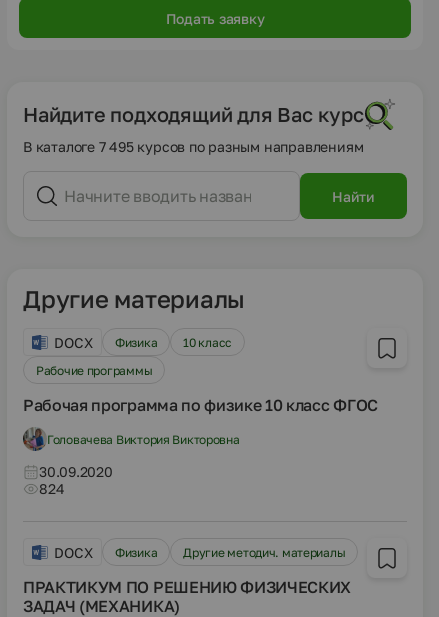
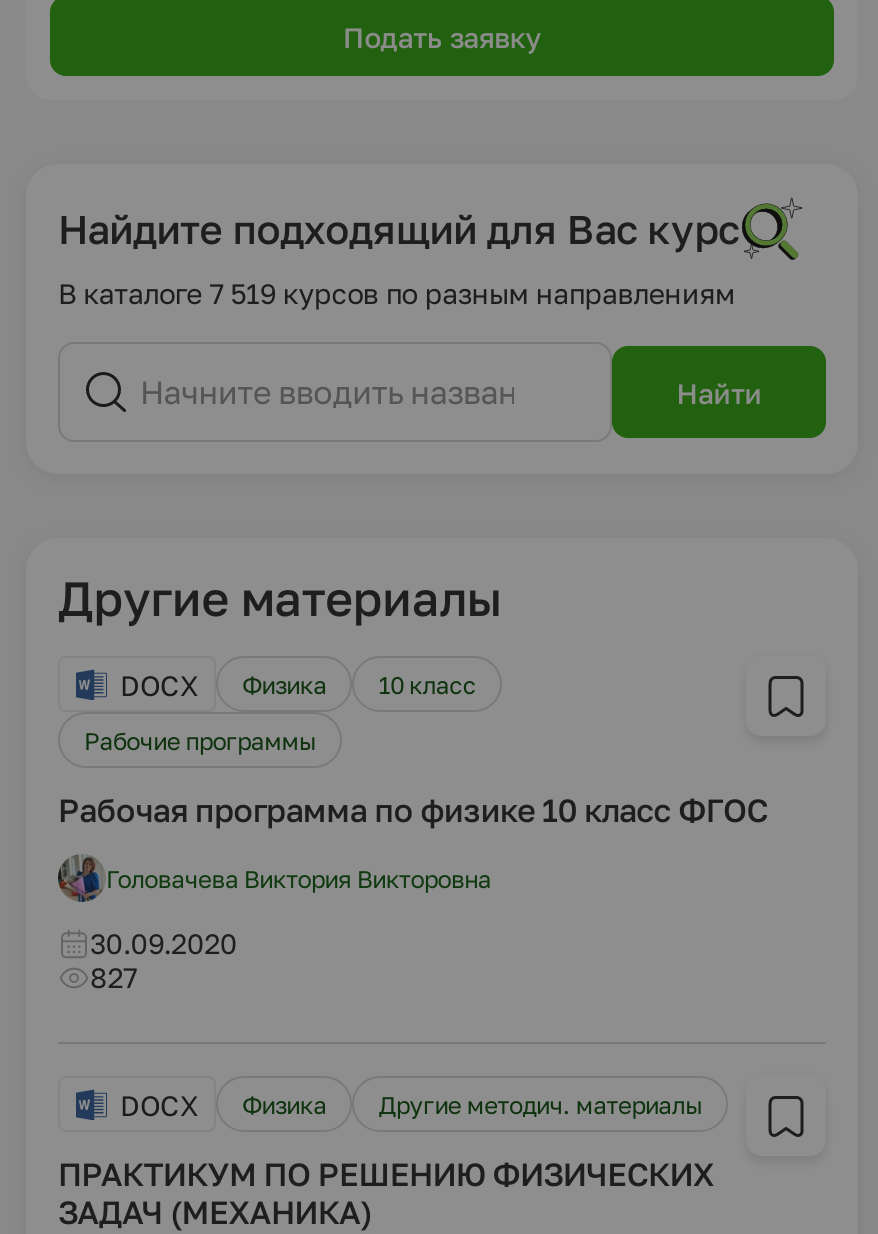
- В каталоге 7 495 курсов по разным направлениям
+ В каталоге 7 519 курсов по разным направлениям

- 824
+ 827
